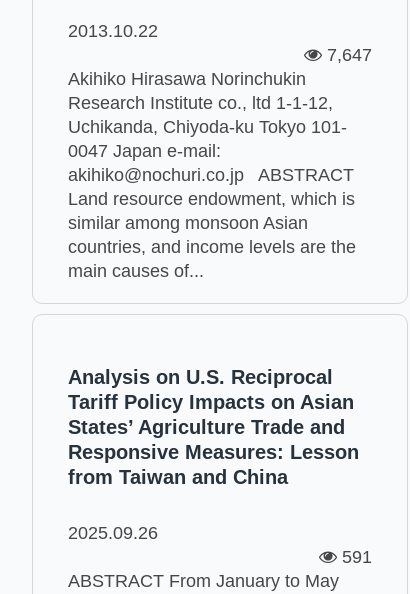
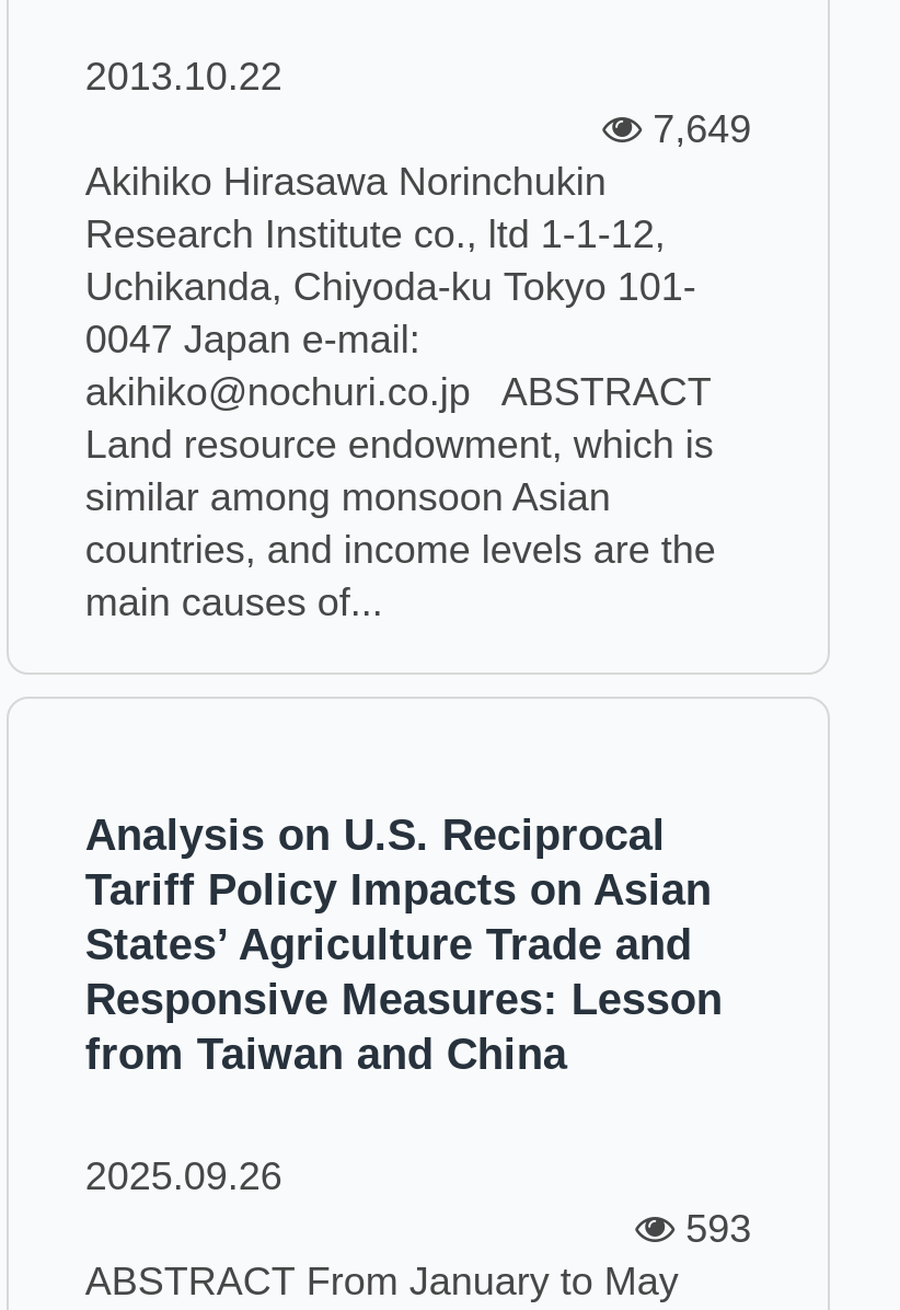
- 7,647
+ 7,649

- 591
+ 593
